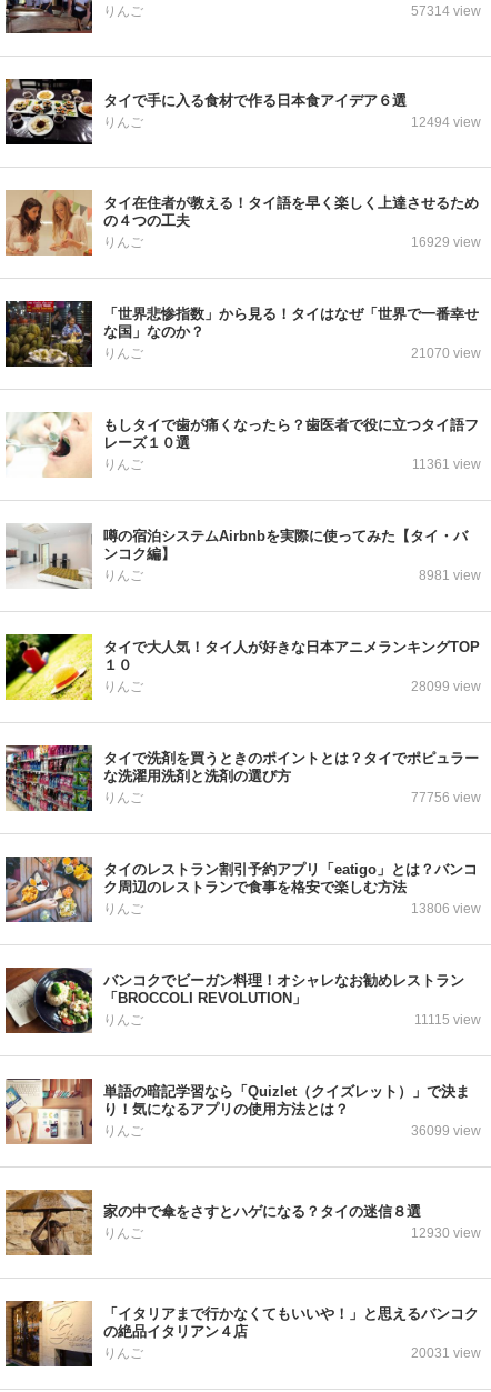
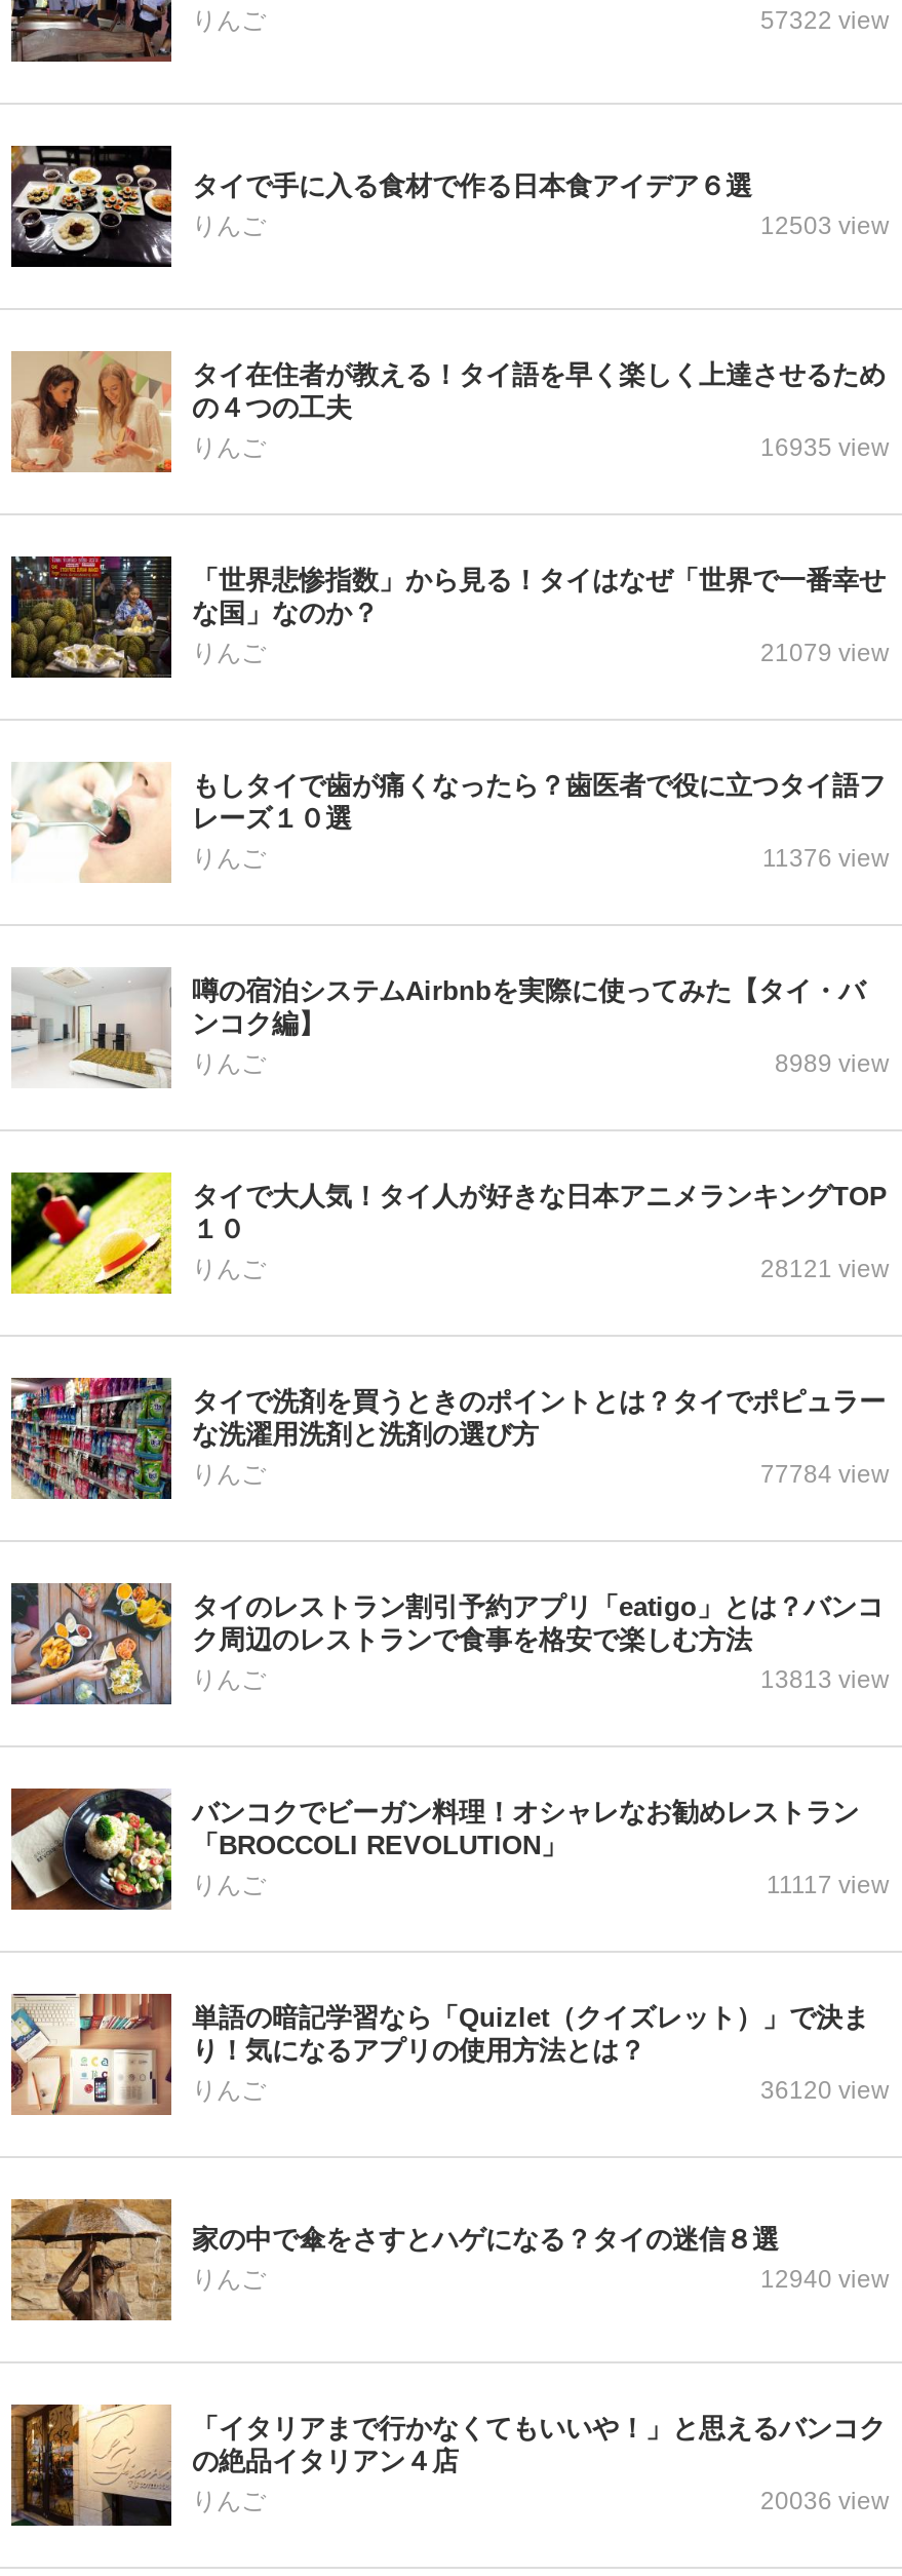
- 57314 view
+ 57322 view

- 12494 view
+ 12503 view

- 16929 view
+ 16935 view

- 21070 view
+ 21079 view

- 11361 view
+ 11376 view

- 8981 view
+ 8989 view

- 28099 view
+ 28121 view

- 77756 view
+ 77784 view

- 13806 view
+ 13813 view

- 11115 view
+ 11117 view

- 36099 view
+ 36120 view

- 12930 view
+ 12940 view

- 20031 view
+ 20036 view
